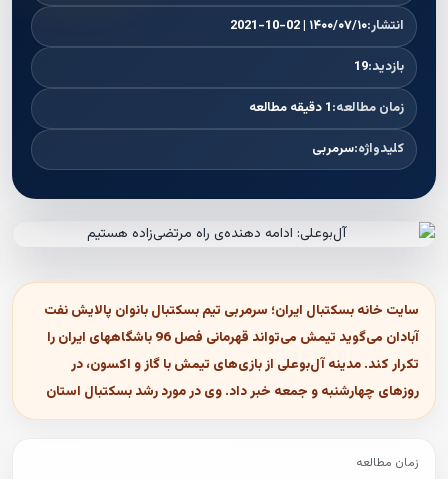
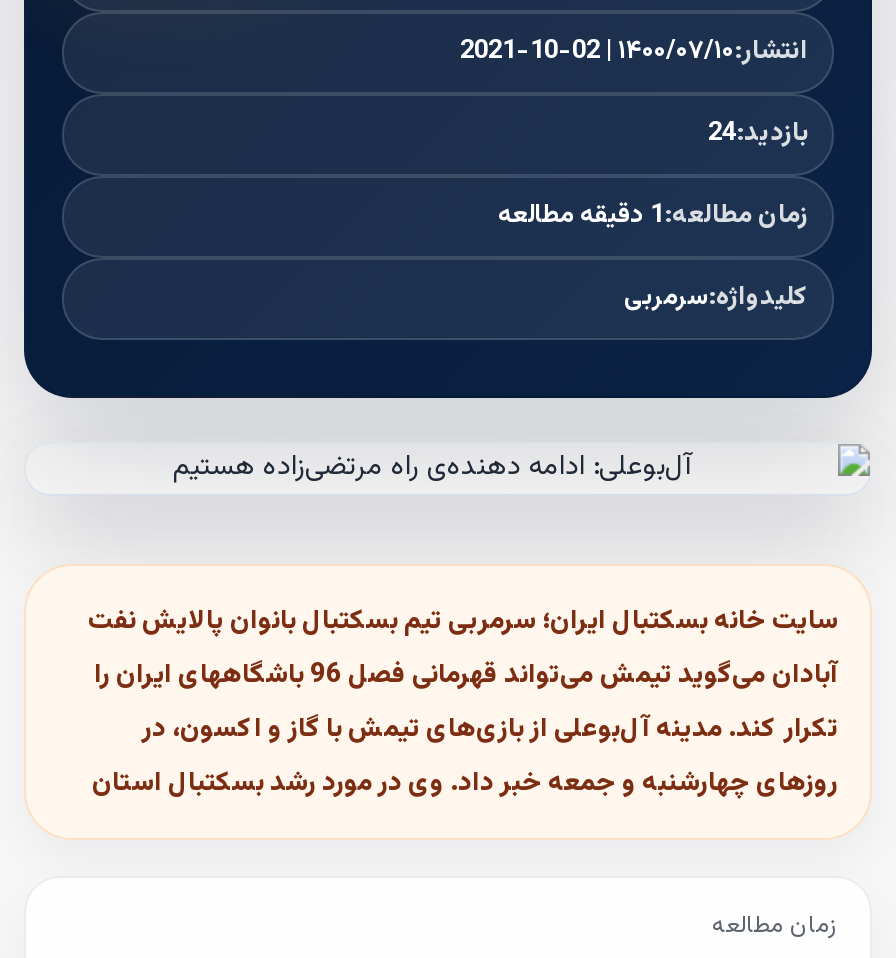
- بازدید:19
+ بازدید:24
